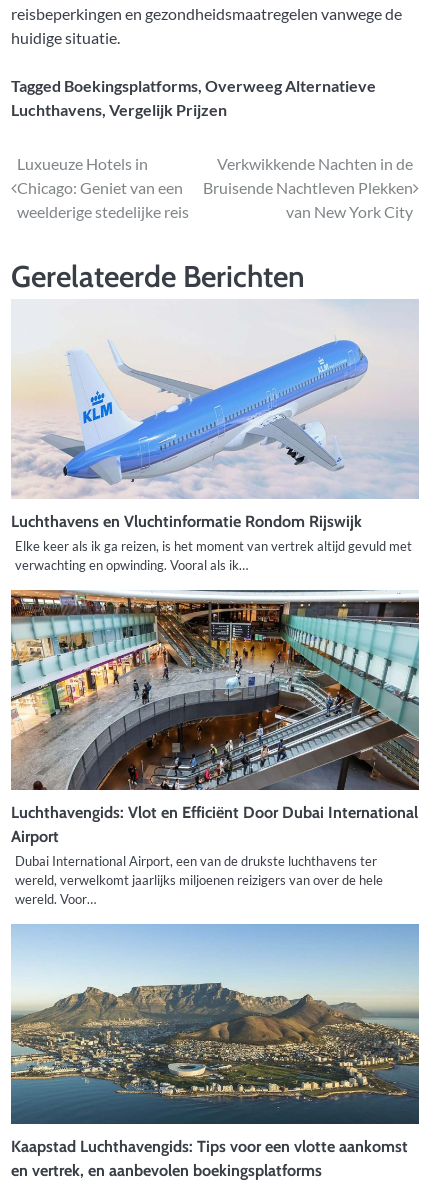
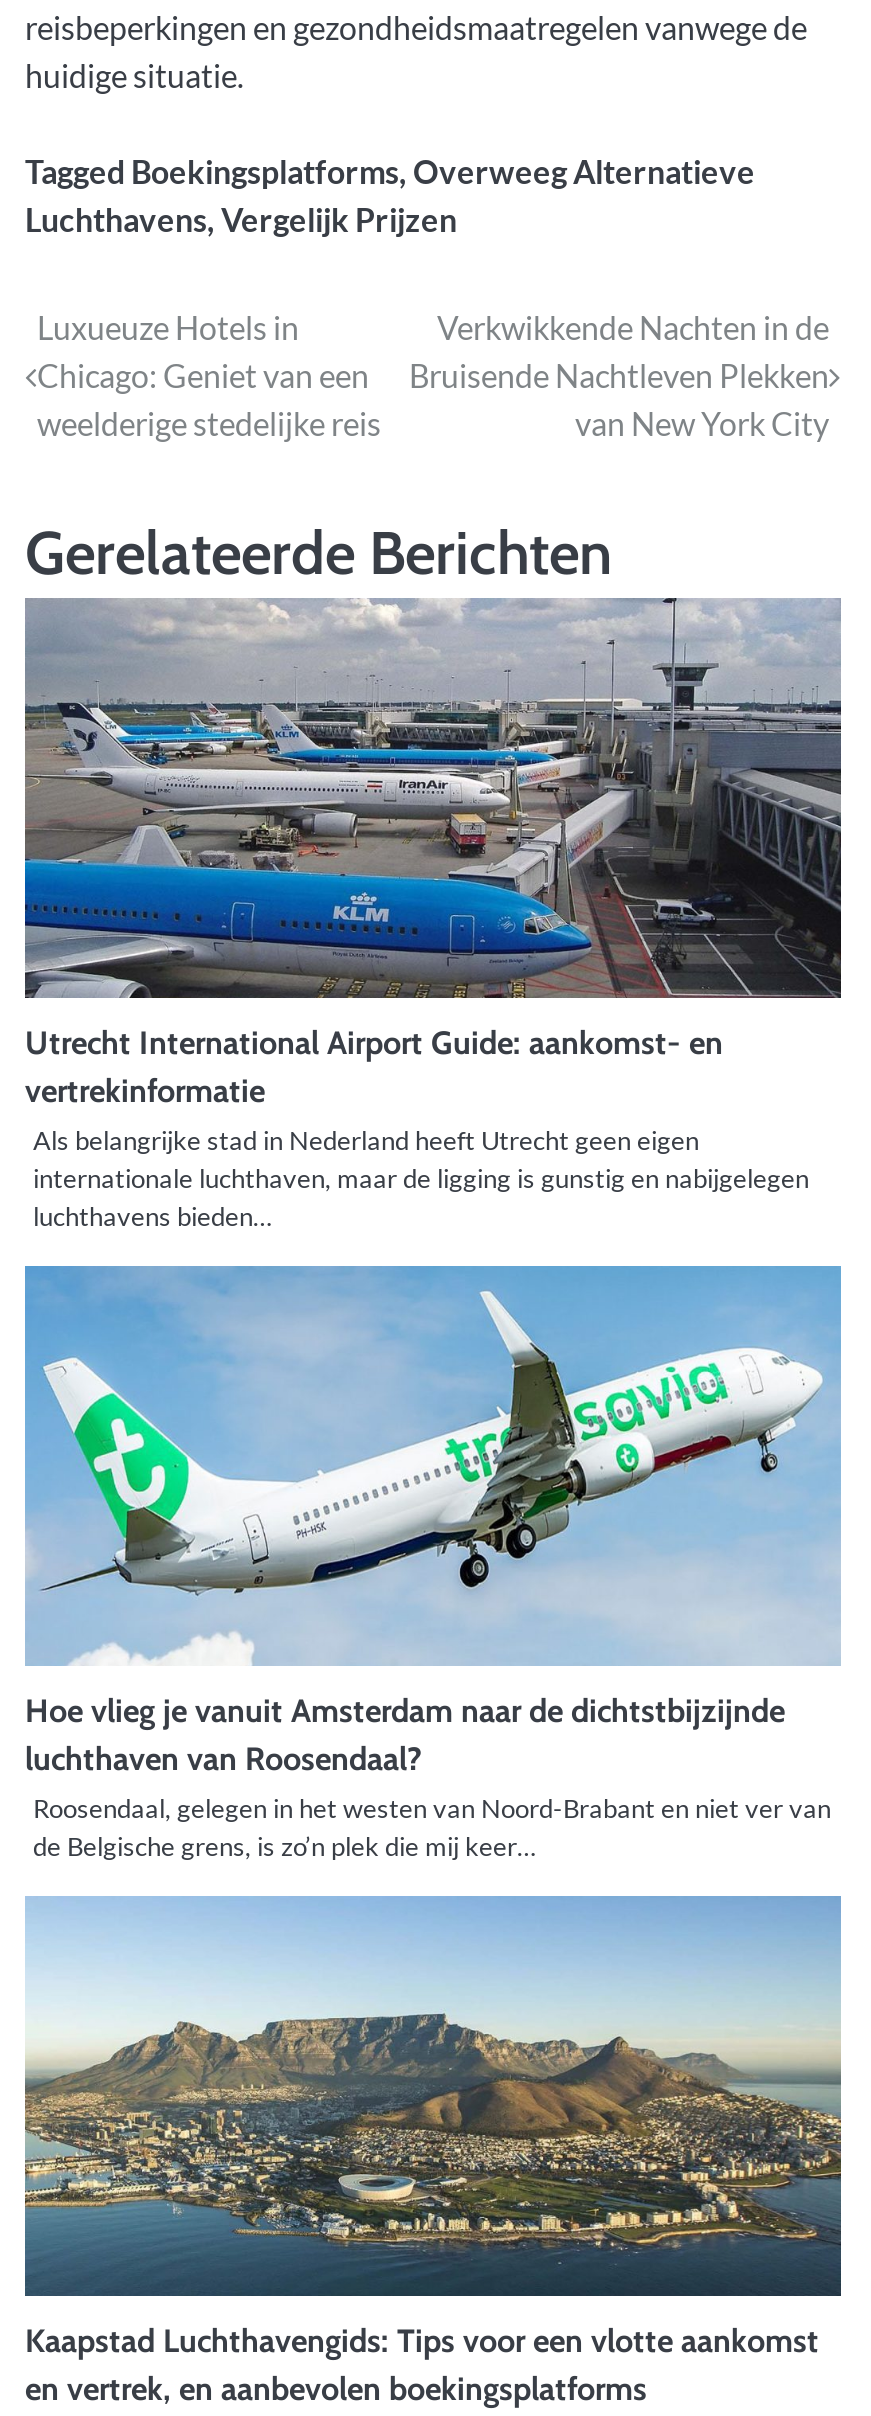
- [image]
- Luchthavens en Vluchtinformatie Rondom Rijswijk
- Elke keer als ik ga reizen, is het moment van vertrek altijd gevuld met
- verwachting en opwinding. Vooral als ik…
+ [image]
+ Utrecht International Airport Guide: aankomst- en
+ vertrekinformatie
+ Als belangrijke stad in Nederland heeft Utrecht geen eigen
+ internationale luchthaven, maar de ligging is gunstig en nabijgelegen
+ luchthavens bieden…

- [image]
+ [image]

- Luchthavengids: Vlot en Efficiënt Door Dubai International
- Airport
- Dubai International Airport, een van de drukste luchthavens ter
- wereld, verwelkomt jaarlijks miljoenen reizigers van over de hele
- wereld. Voor…
+ Hoe vlieg je vanuit Amsterdam naar de dichtstbijzijnde
+ luchthaven van Roosendaal?
+ Roosendaal, gelegen in het westen van Noord-Brabant en niet ver van
+ de Belgische grens, is zo’n plek die mij keer…
